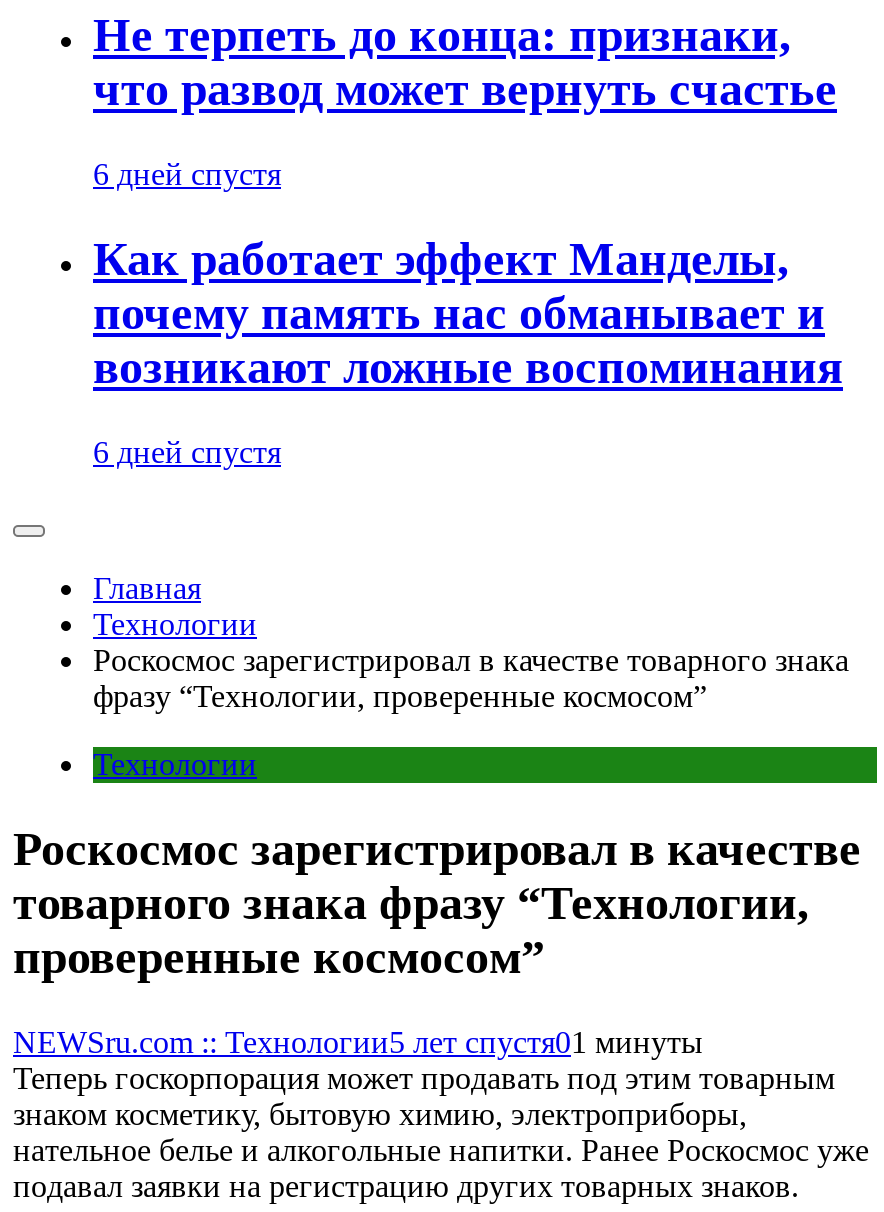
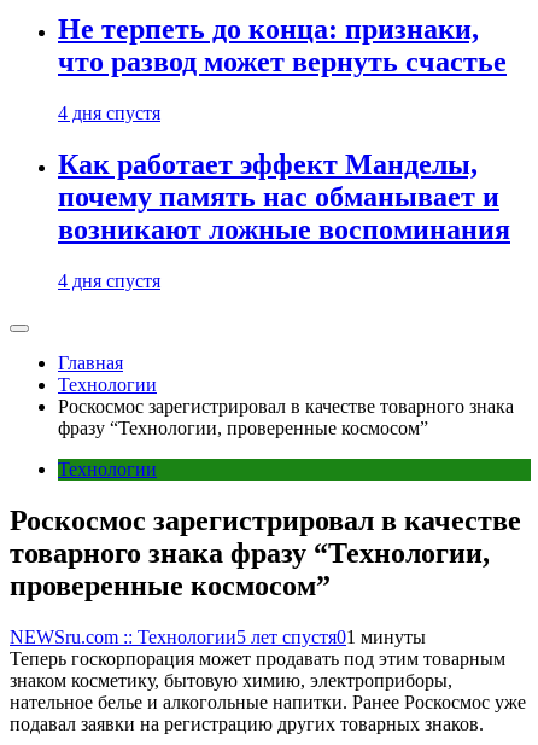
- 6 дней спустя
+ 4 дня спустя

- 6 дней спустя
+ 4 дня спустя
